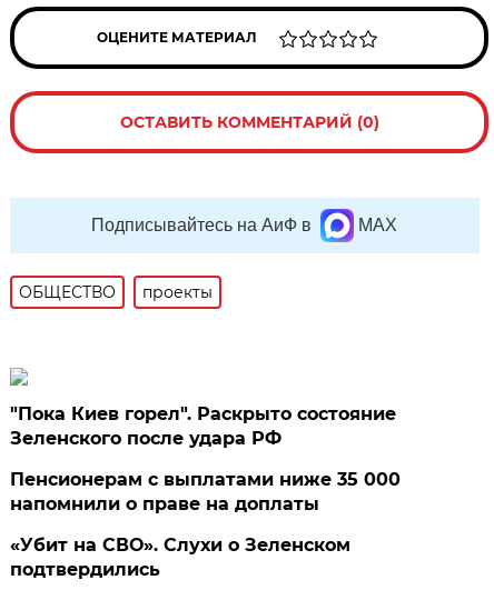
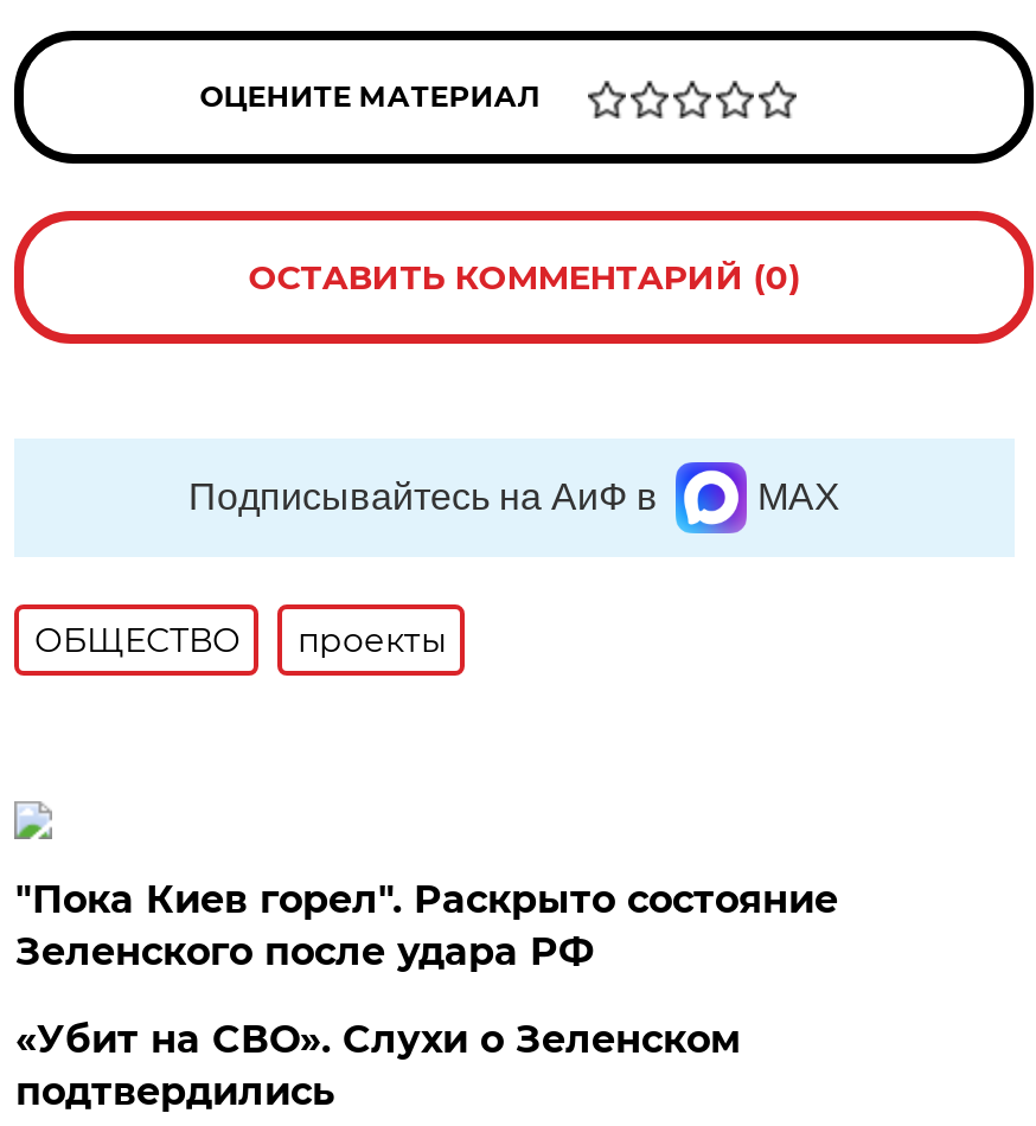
- Пенсионерам с выплатами ниже 35 000
- напомнили о праве на доплаты
